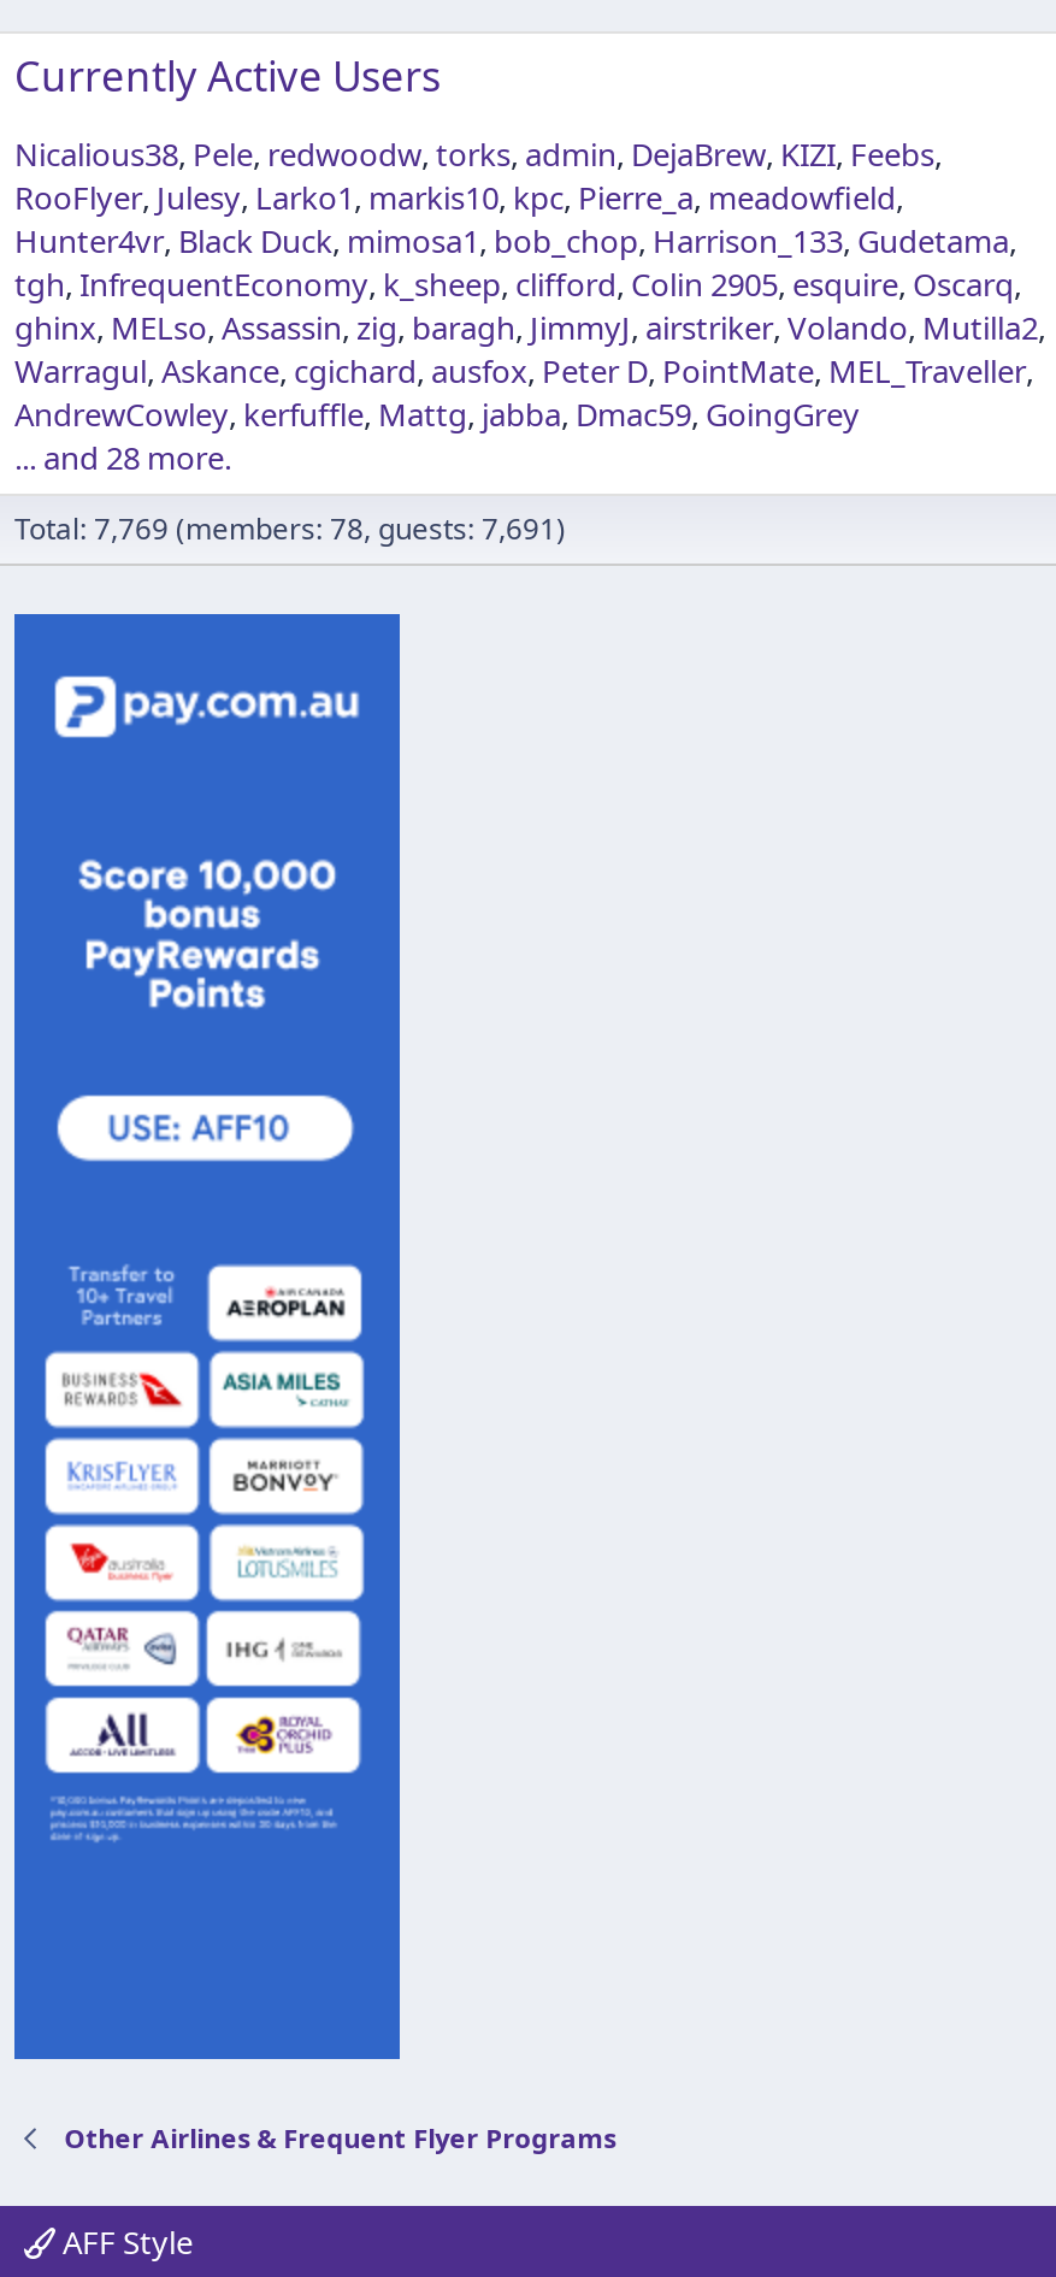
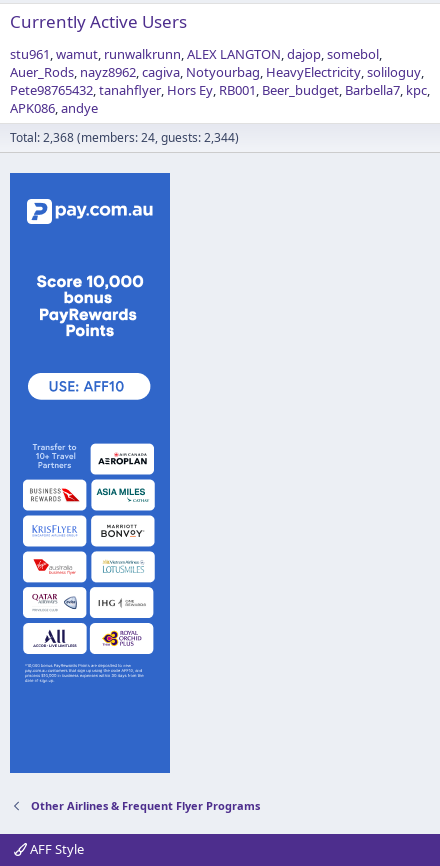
- Nicalious38 Pele redwoodw torks admin DejaBrew KIZI Feebs
- RooFlyer Julesy Larko1 markis10 kpc Pierre_a meadowfield
- Hunter4vr Black Duck mimosa1 bob_chop Harrison_133 Gudetama
- tgh InfrequentEconomy k_sheep clifford Colin 2905 esquire Oscarq
- ghinx MELso Assassin zig baragh JimmyJ airstriker Volando Mutilla2
- Warragul Askance cgichard ausfox Peter D PointMate MEL_Traveller
- AndrewCowley kerfuffle Mattg jabba Dmac59 GoingGrey
- ... and 28 more.
+ stu961 wamut runwalkrunn ALEX LANGTON dajop somebol
+ Auer_Rods nayz8962 cagiva Notyourbag HeavyElectricity soliloguy
+ Pete98765432 tanahflyer Hors Ey RB001 Beer_budget Barbella7 kpc
+ APK086 andye

- Total: 7,769 (members: 78, guests: 7,691)
+ Total: 2,368 (members: 24, guests: 2,344)
